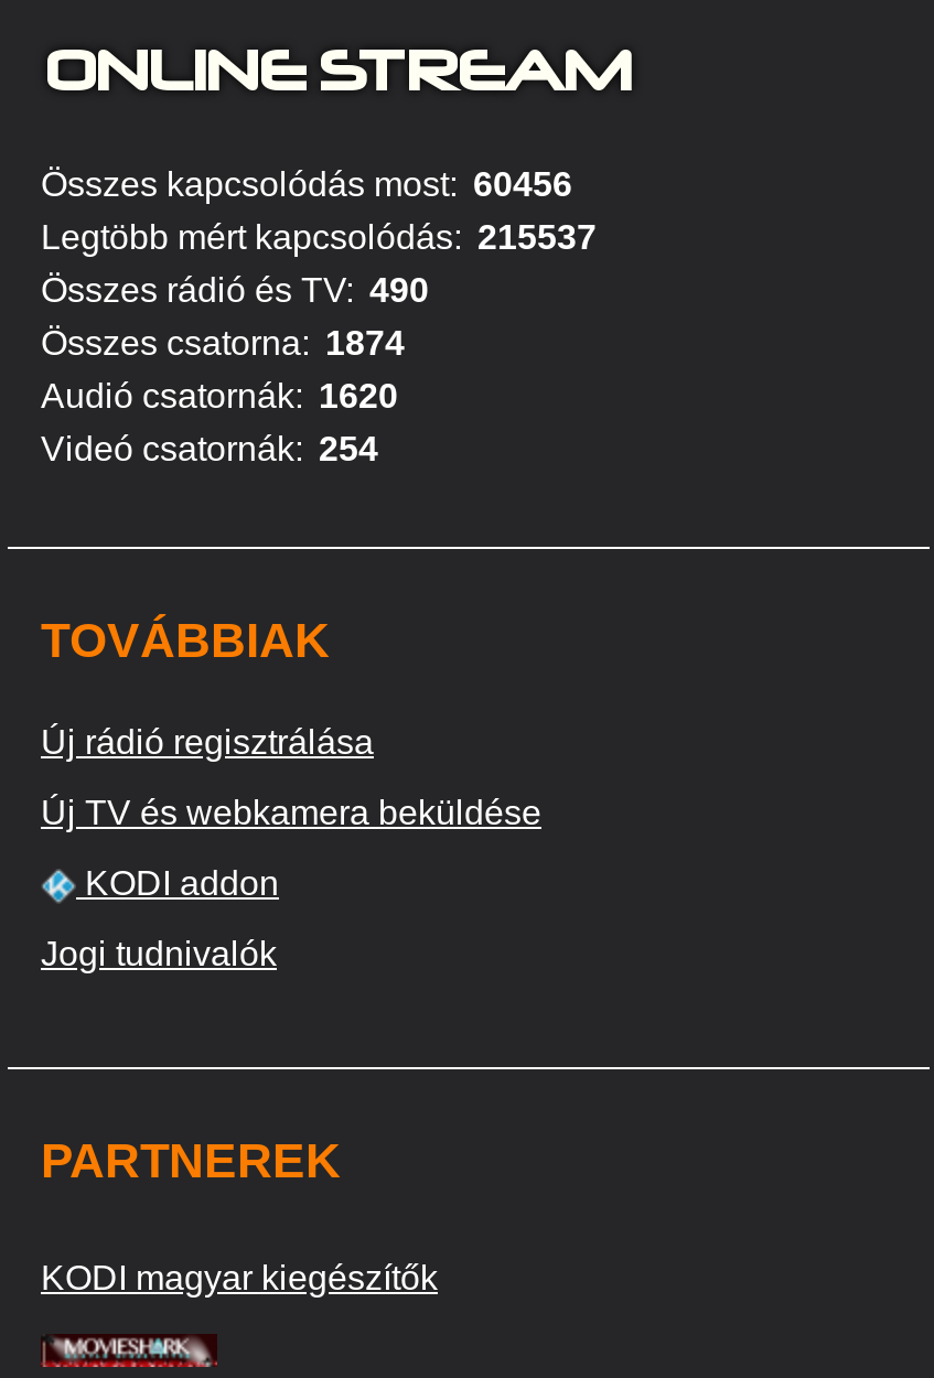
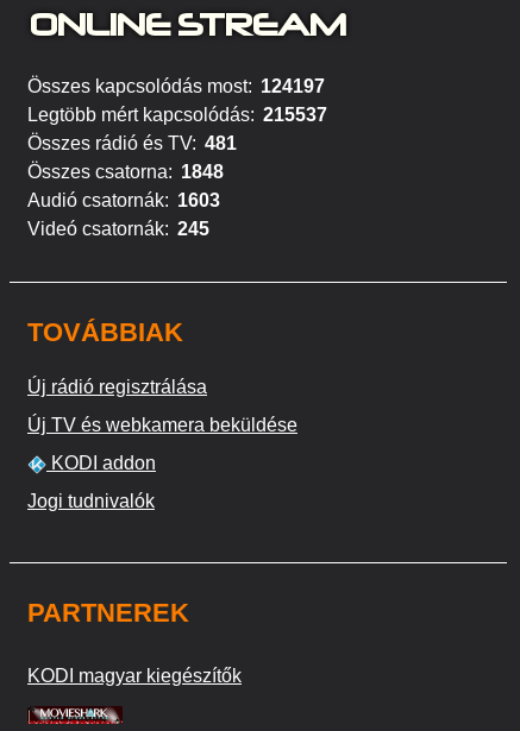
- Összes kapcsolódás most: 60456
+ Összes kapcsolódás most: 124197

- Összes rádió és TV: 490
+ Összes rádió és TV: 481

- Összes csatorna: 1874
+ Összes csatorna: 1848

- Audió csatornák: 1620
+ Audió csatornák: 1603

- Videó csatornák: 254
+ Videó csatornák: 245
